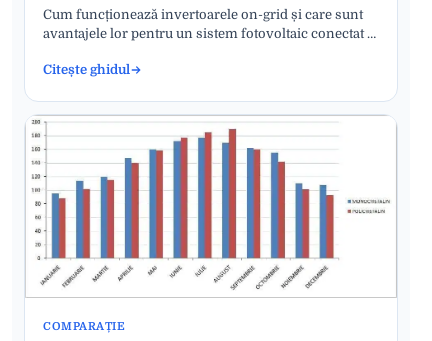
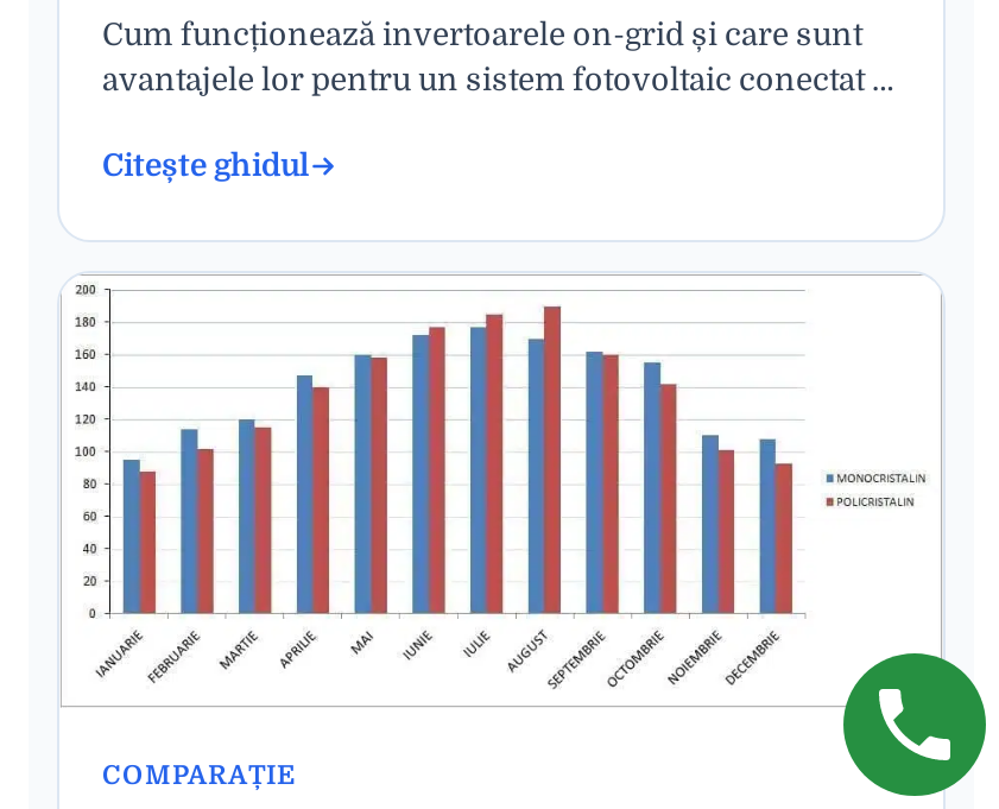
+ [image]
